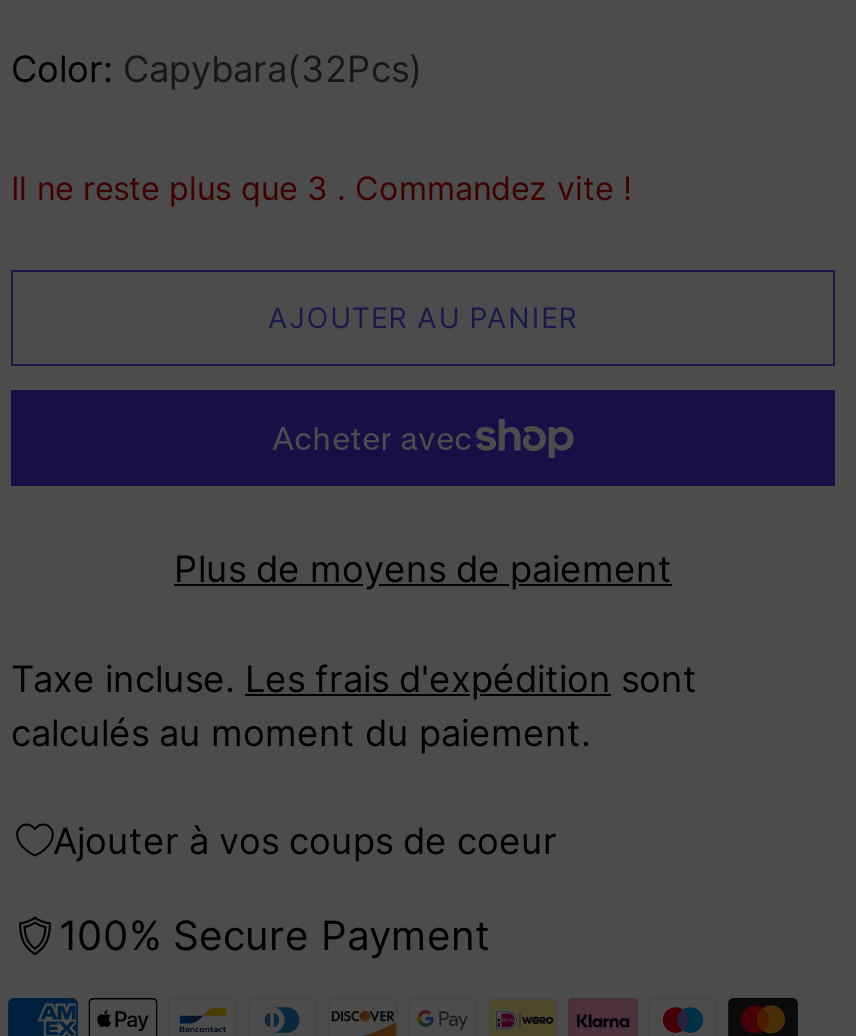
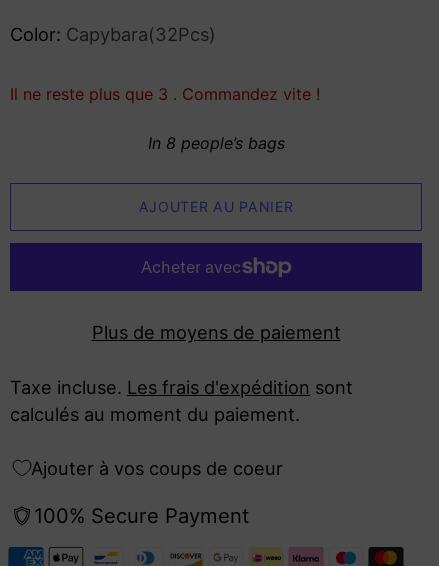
+ In 8 people’s bags
